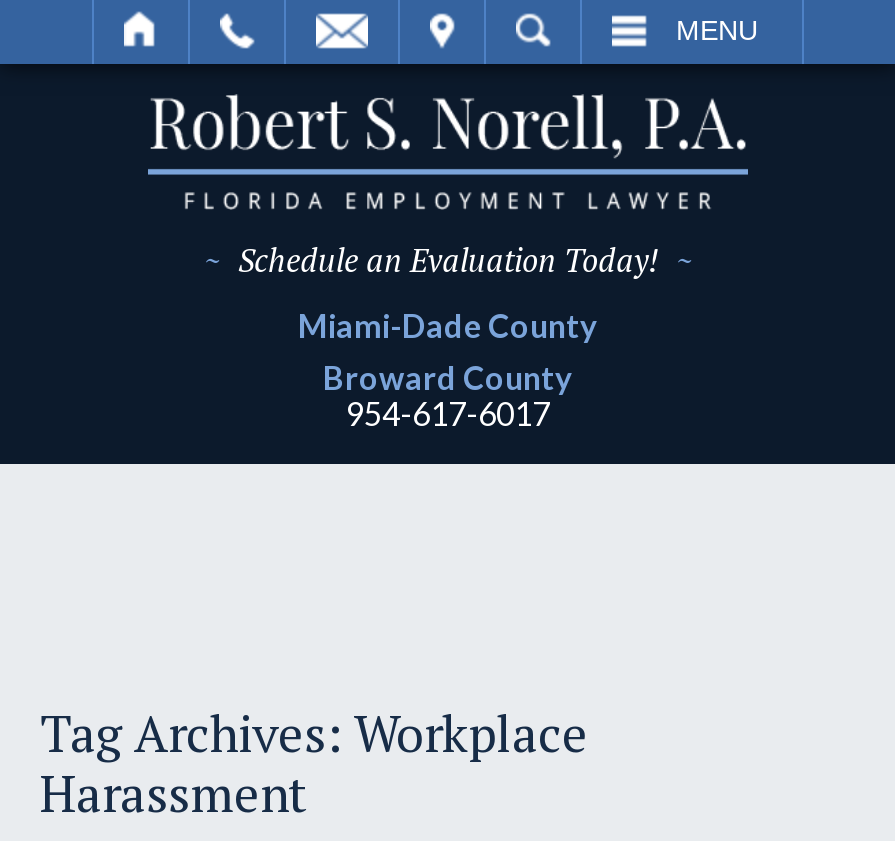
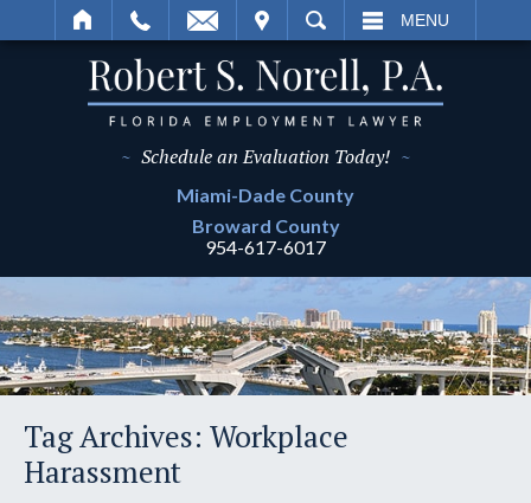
+ [image]
